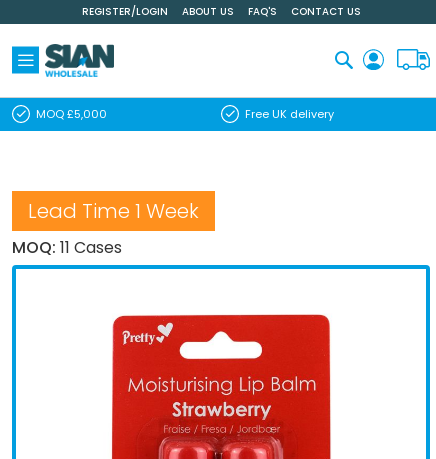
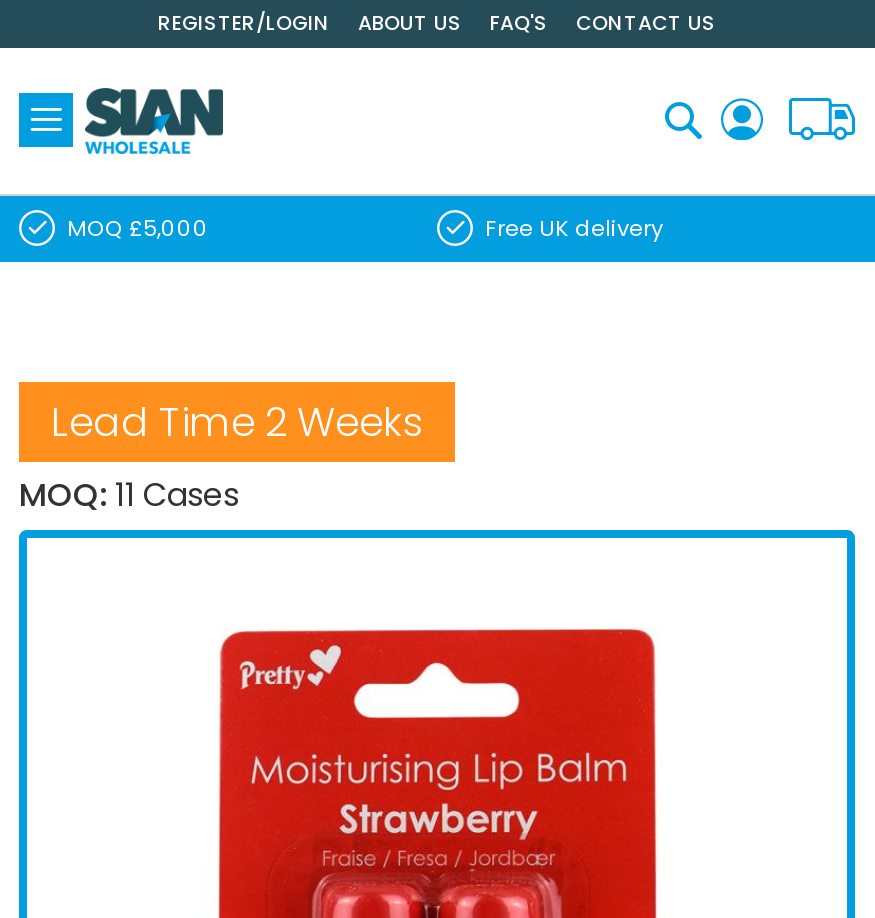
- Lead Time 1 Week
+ Lead Time 2 Weeks
